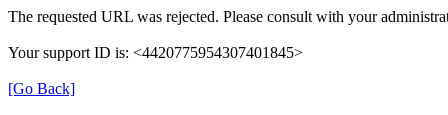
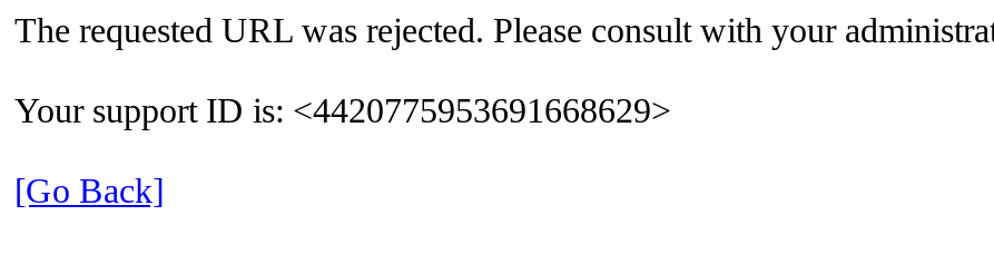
- Your support ID is: <4420775954307401845>
+ Your support ID is: <4420775953691668629>
